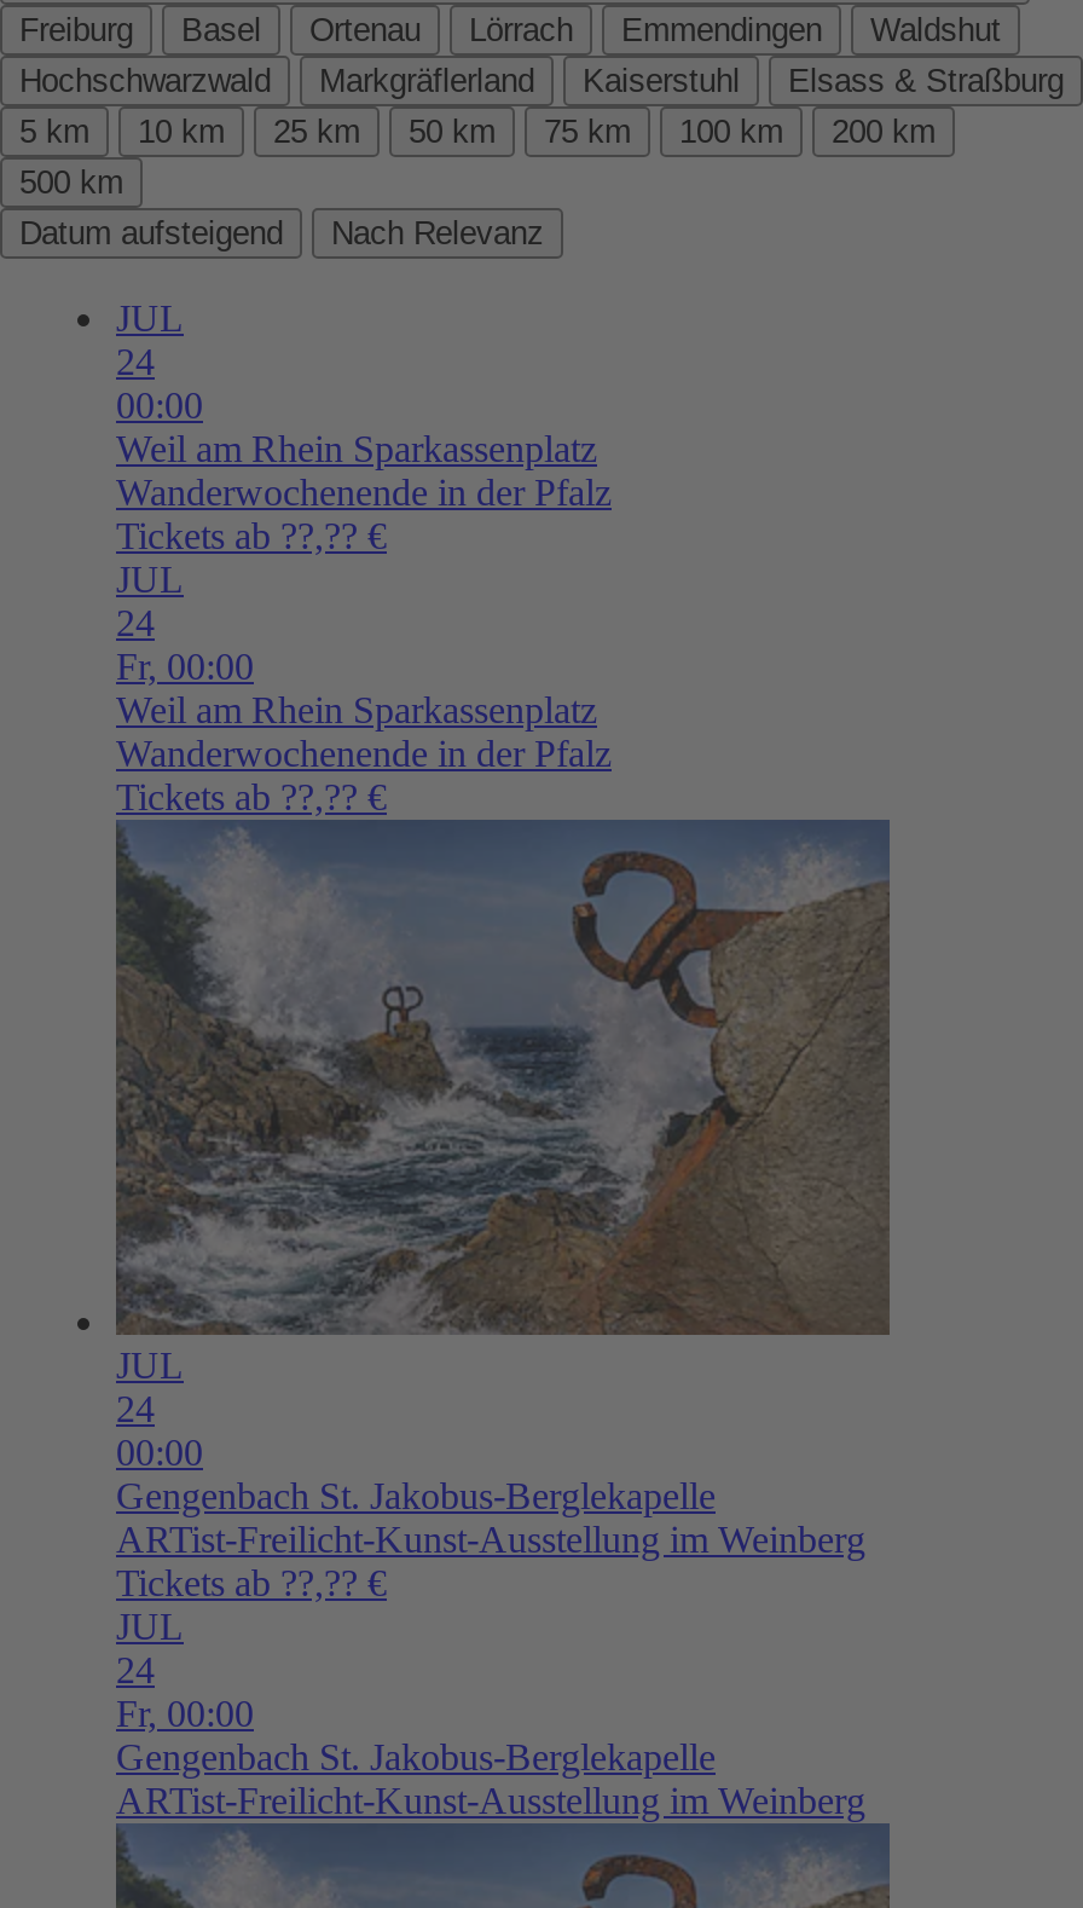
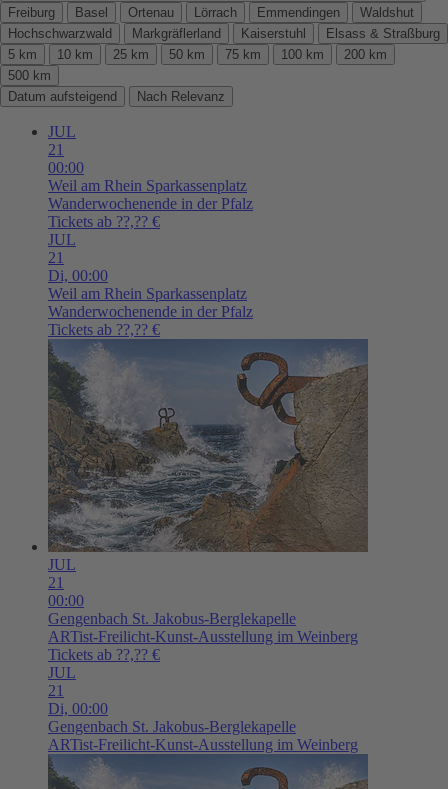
- 24
+ 21

- 24
- Fr, 00:00
+ 21
+ Di, 00:00

- 24
+ 21

- 24
- Fr, 00:00
+ 21
+ Di, 00:00
